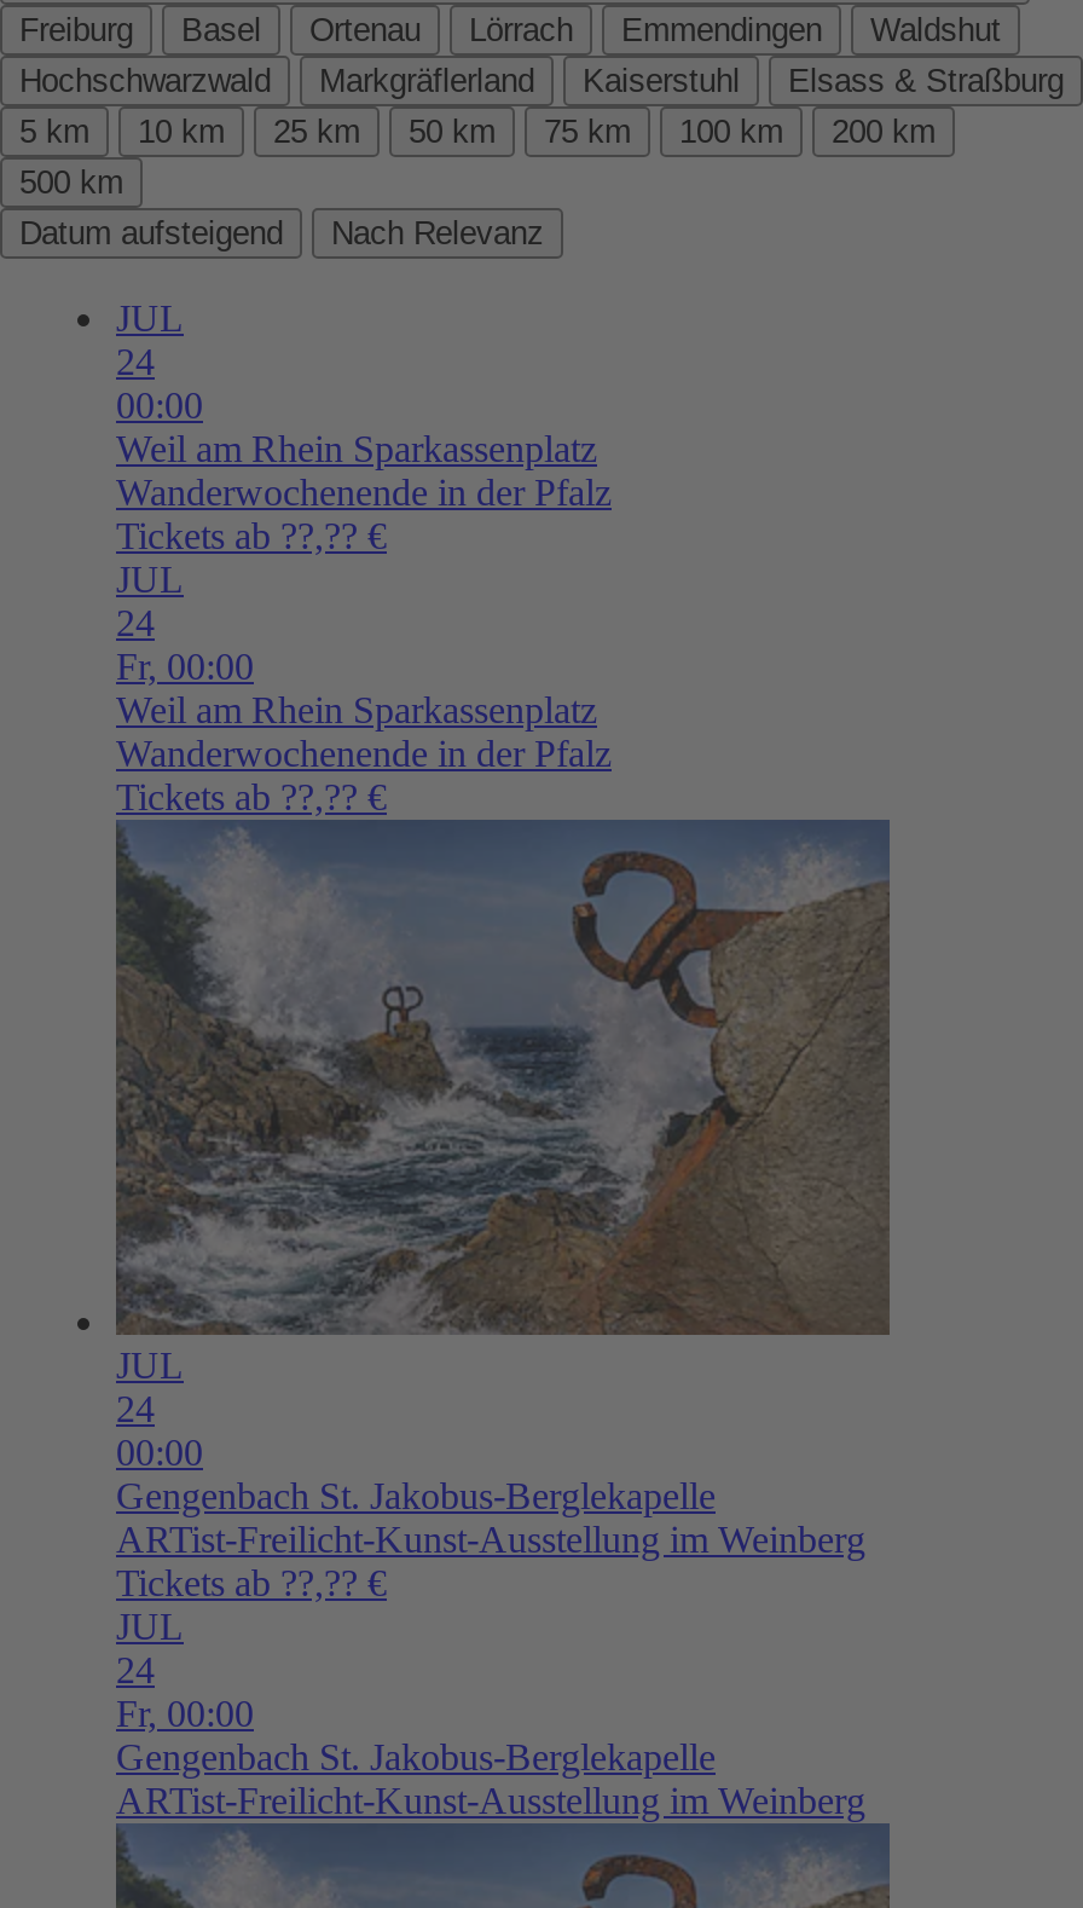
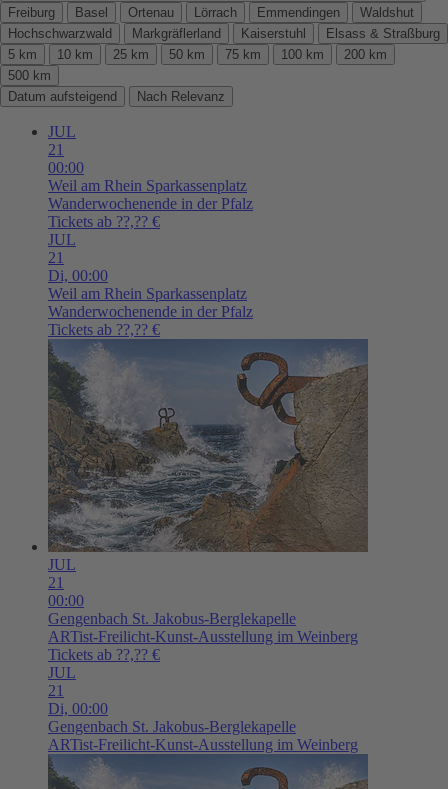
- 24
+ 21

- 24
- Fr, 00:00
+ 21
+ Di, 00:00

- 24
+ 21

- 24
- Fr, 00:00
+ 21
+ Di, 00:00
